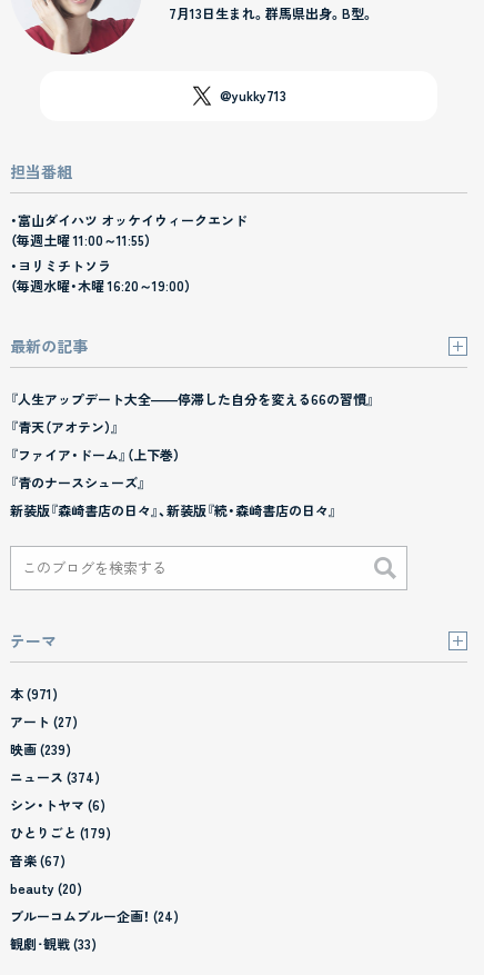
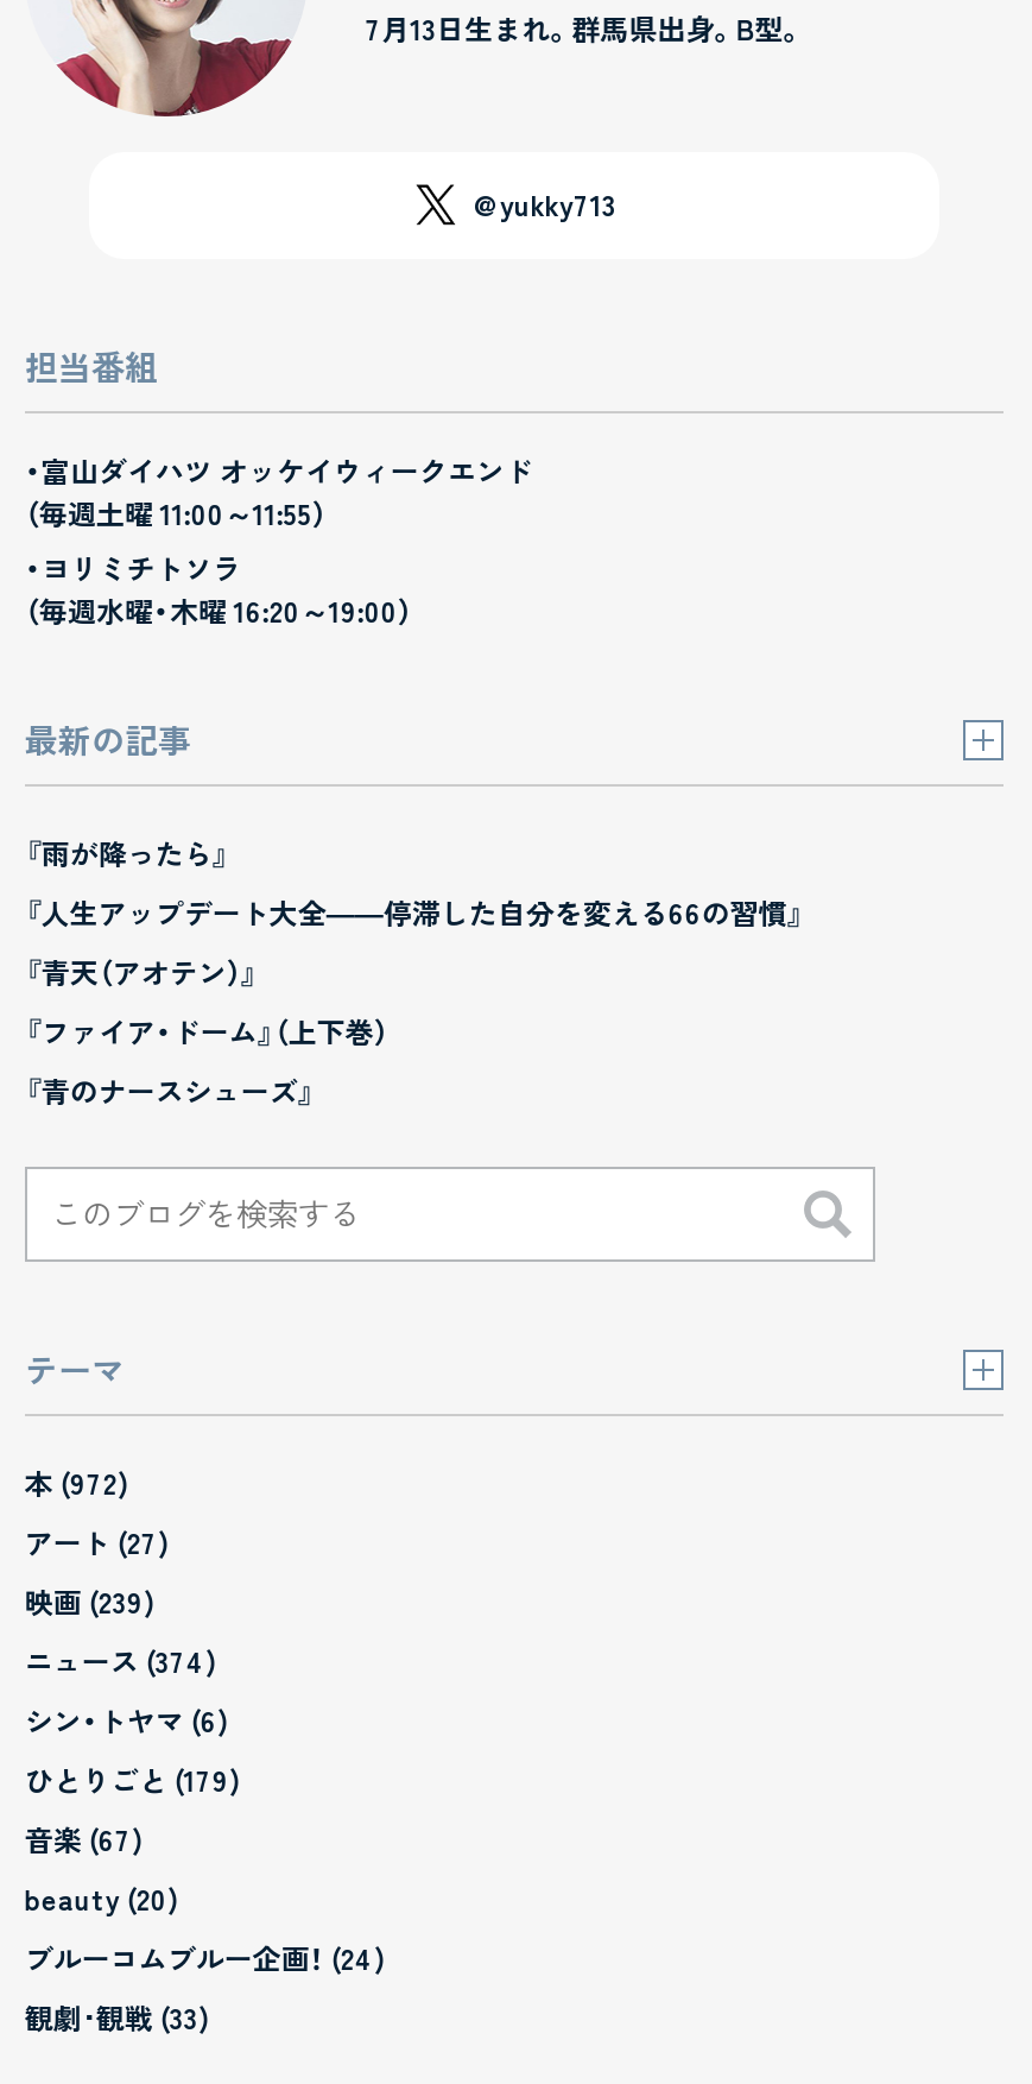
+ 『雨が降ったら』

moved down: 『人生アップデート大全――停滞した自分を変える66の習慣』 | 『青天（アオテン）』 | 『ファイア・ドーム』（上下巻） | 『青のナースシューズ』

- 新装版『森崎書店の日々』、新装版『続・森崎書店の日々』

- 本 (971)
+ 本 (972)
